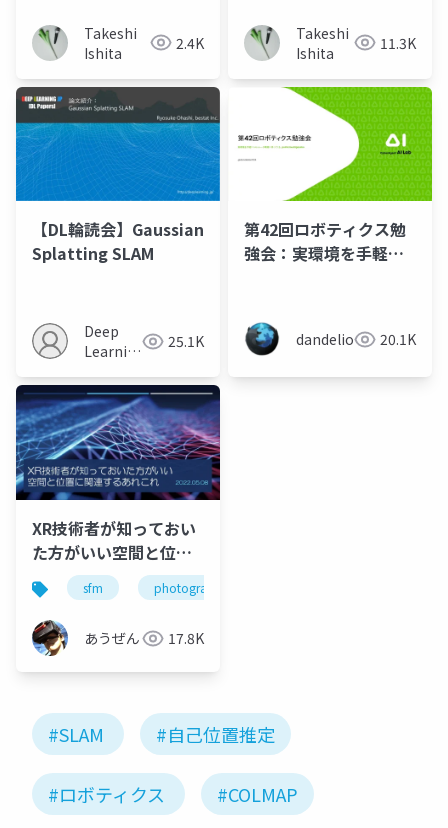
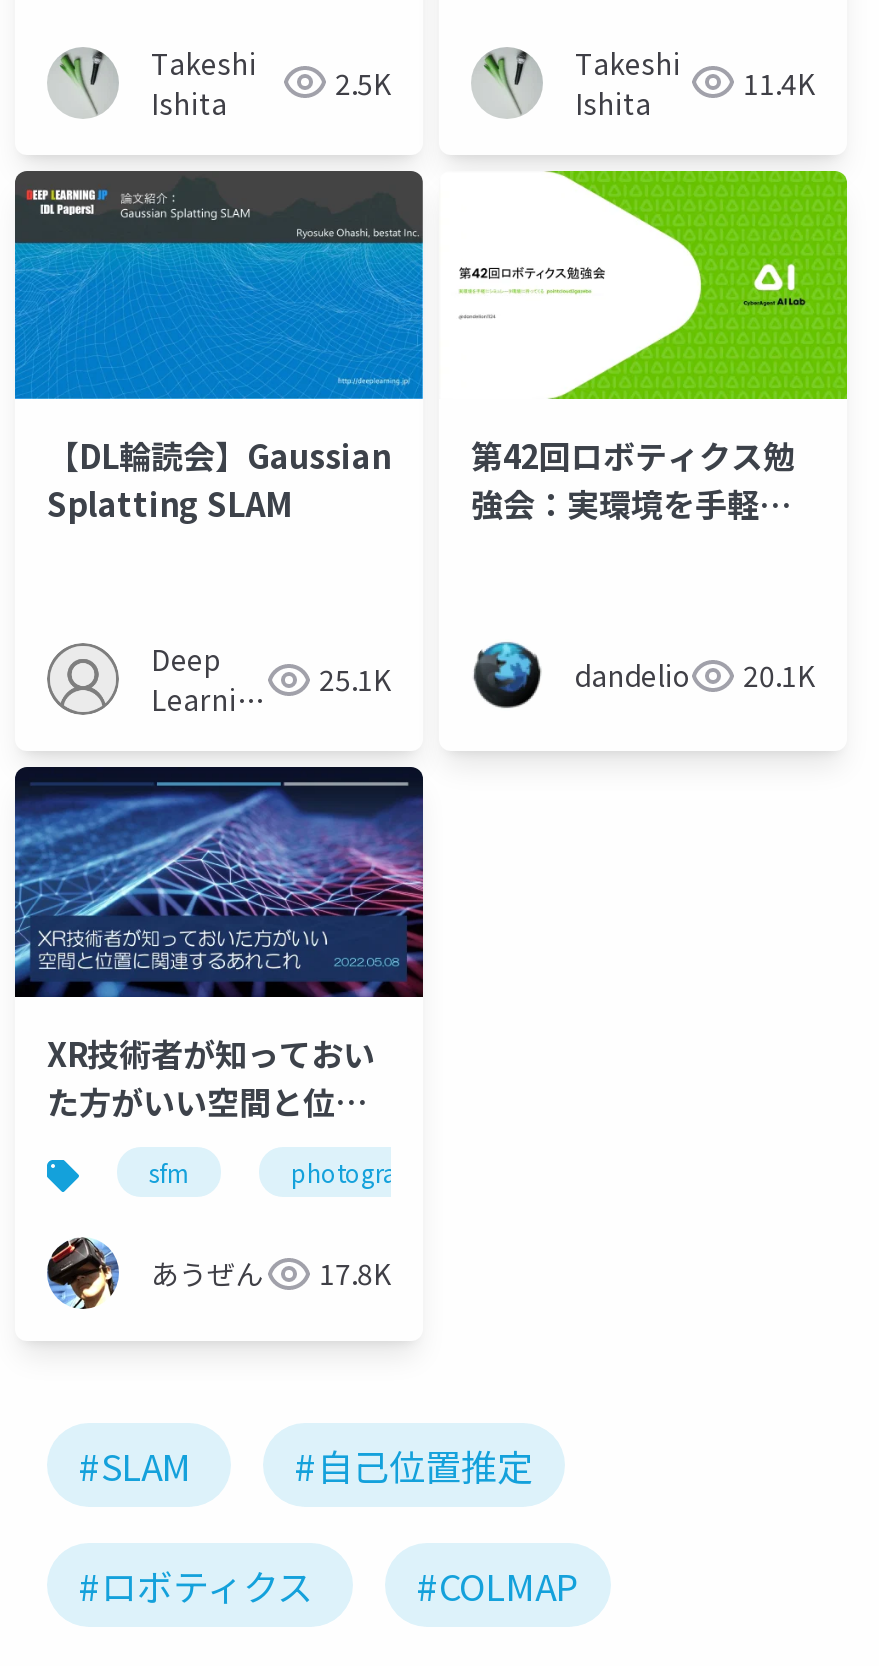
- Takeshi 2.4K
+ Takeshi 2.5K

- Takeshi 11.3K
+ Takeshi 11.4K
